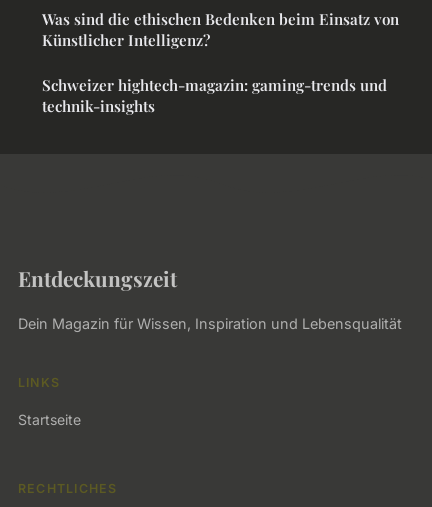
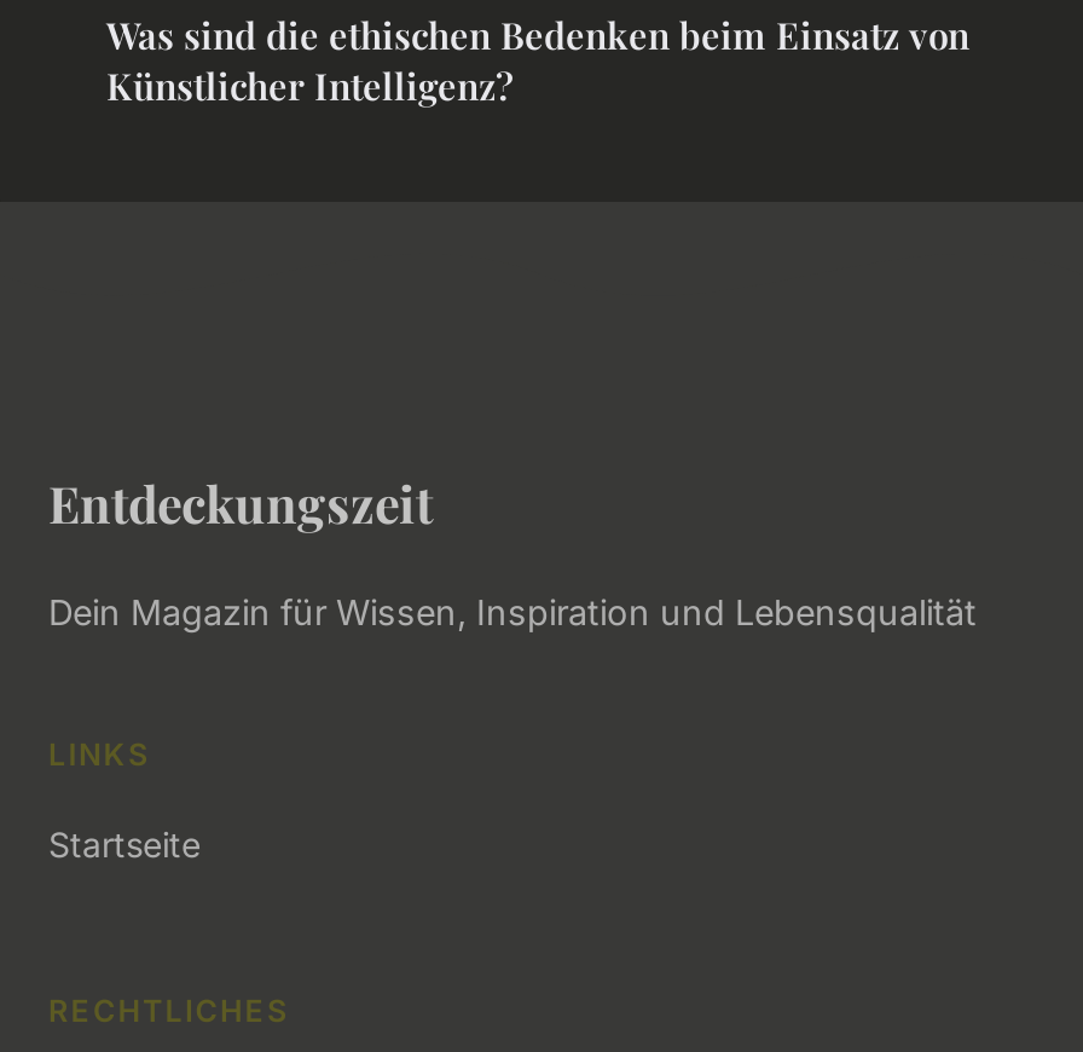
- Schweizer hightech-magazin: gaming-trends und
- technik-insights
